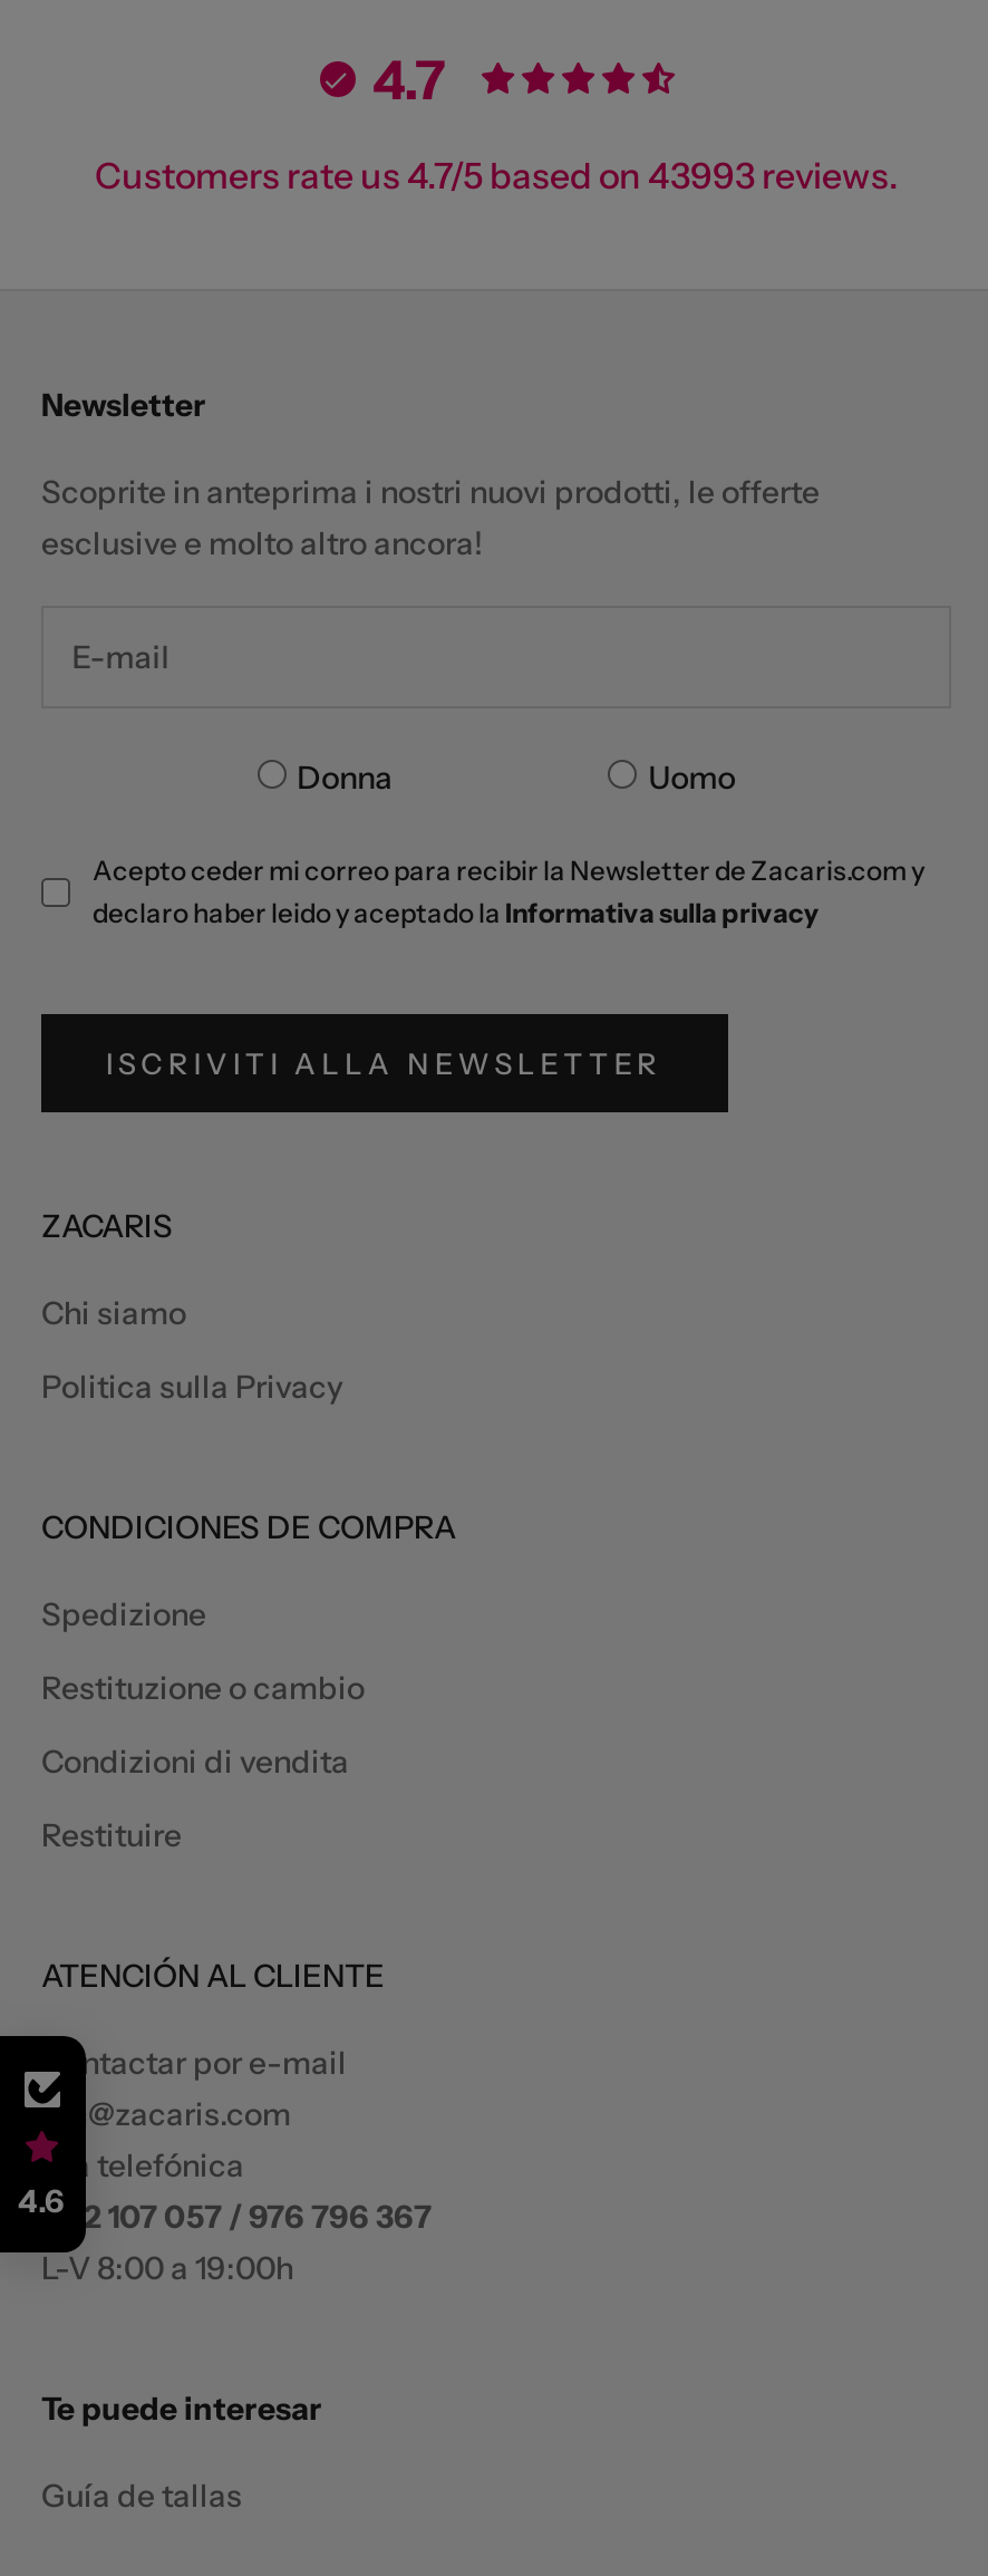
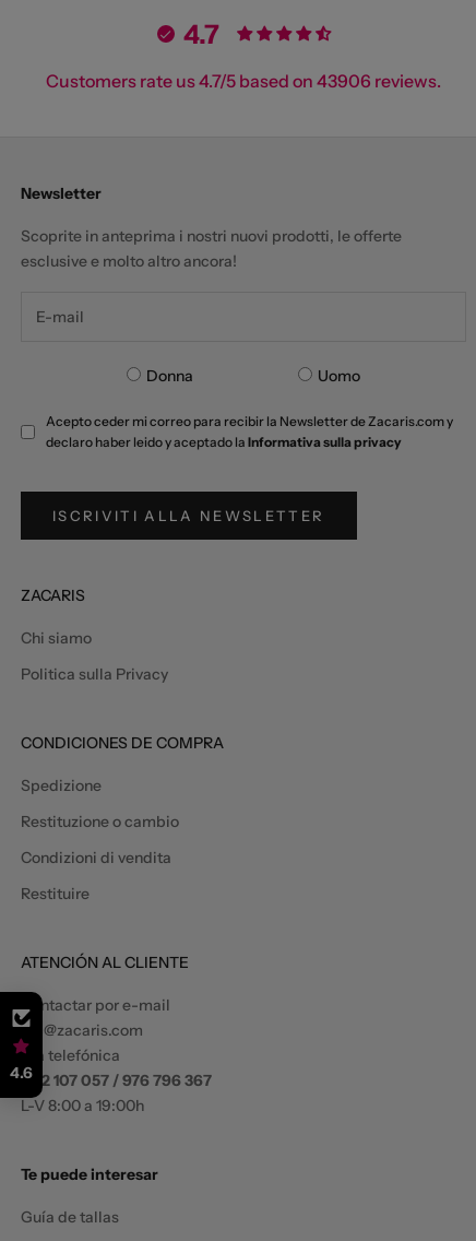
- Customers rate us 4.7/5 based on 43993 reviews.
+ Customers rate us 4.7/5 based on 43906 reviews.
